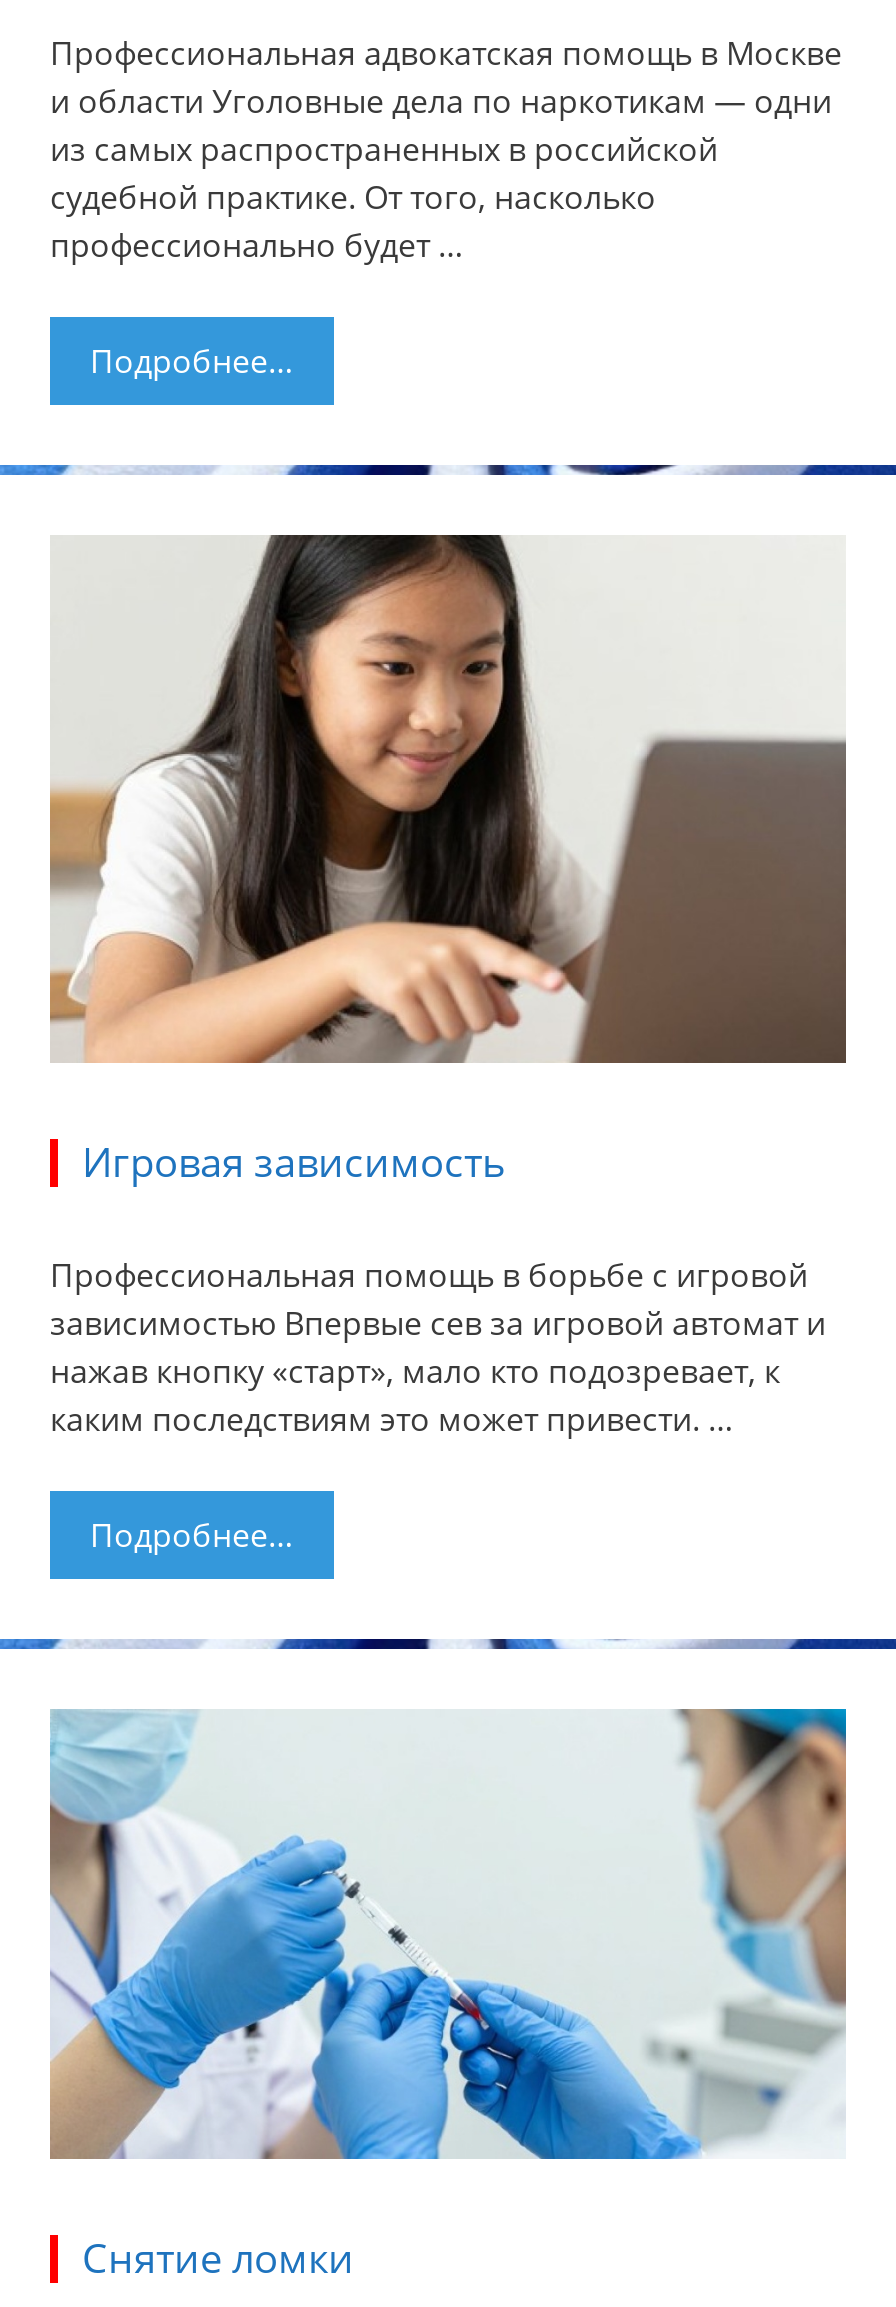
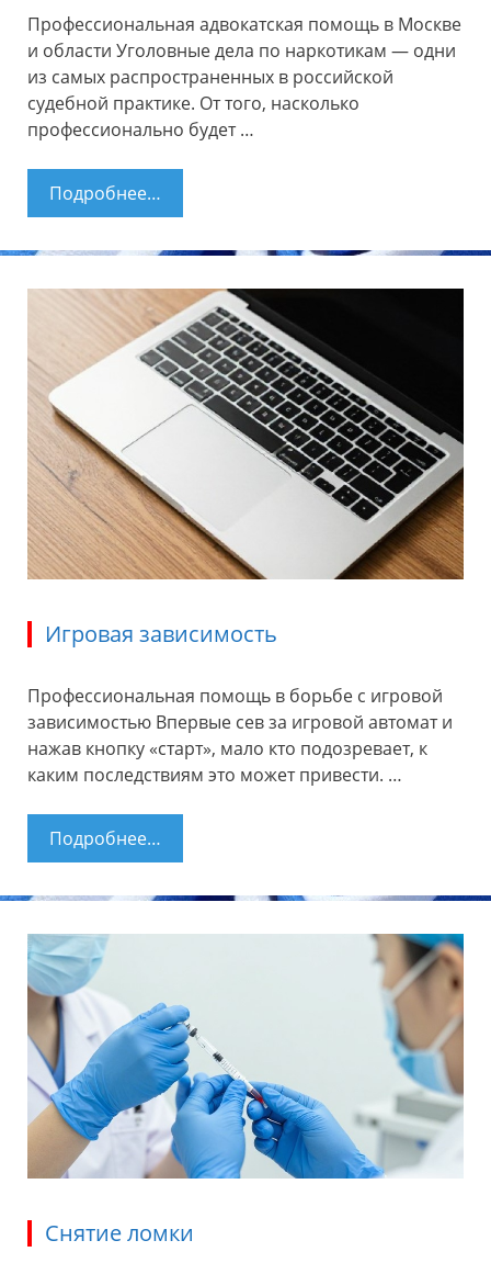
- [image]
+ [image]
